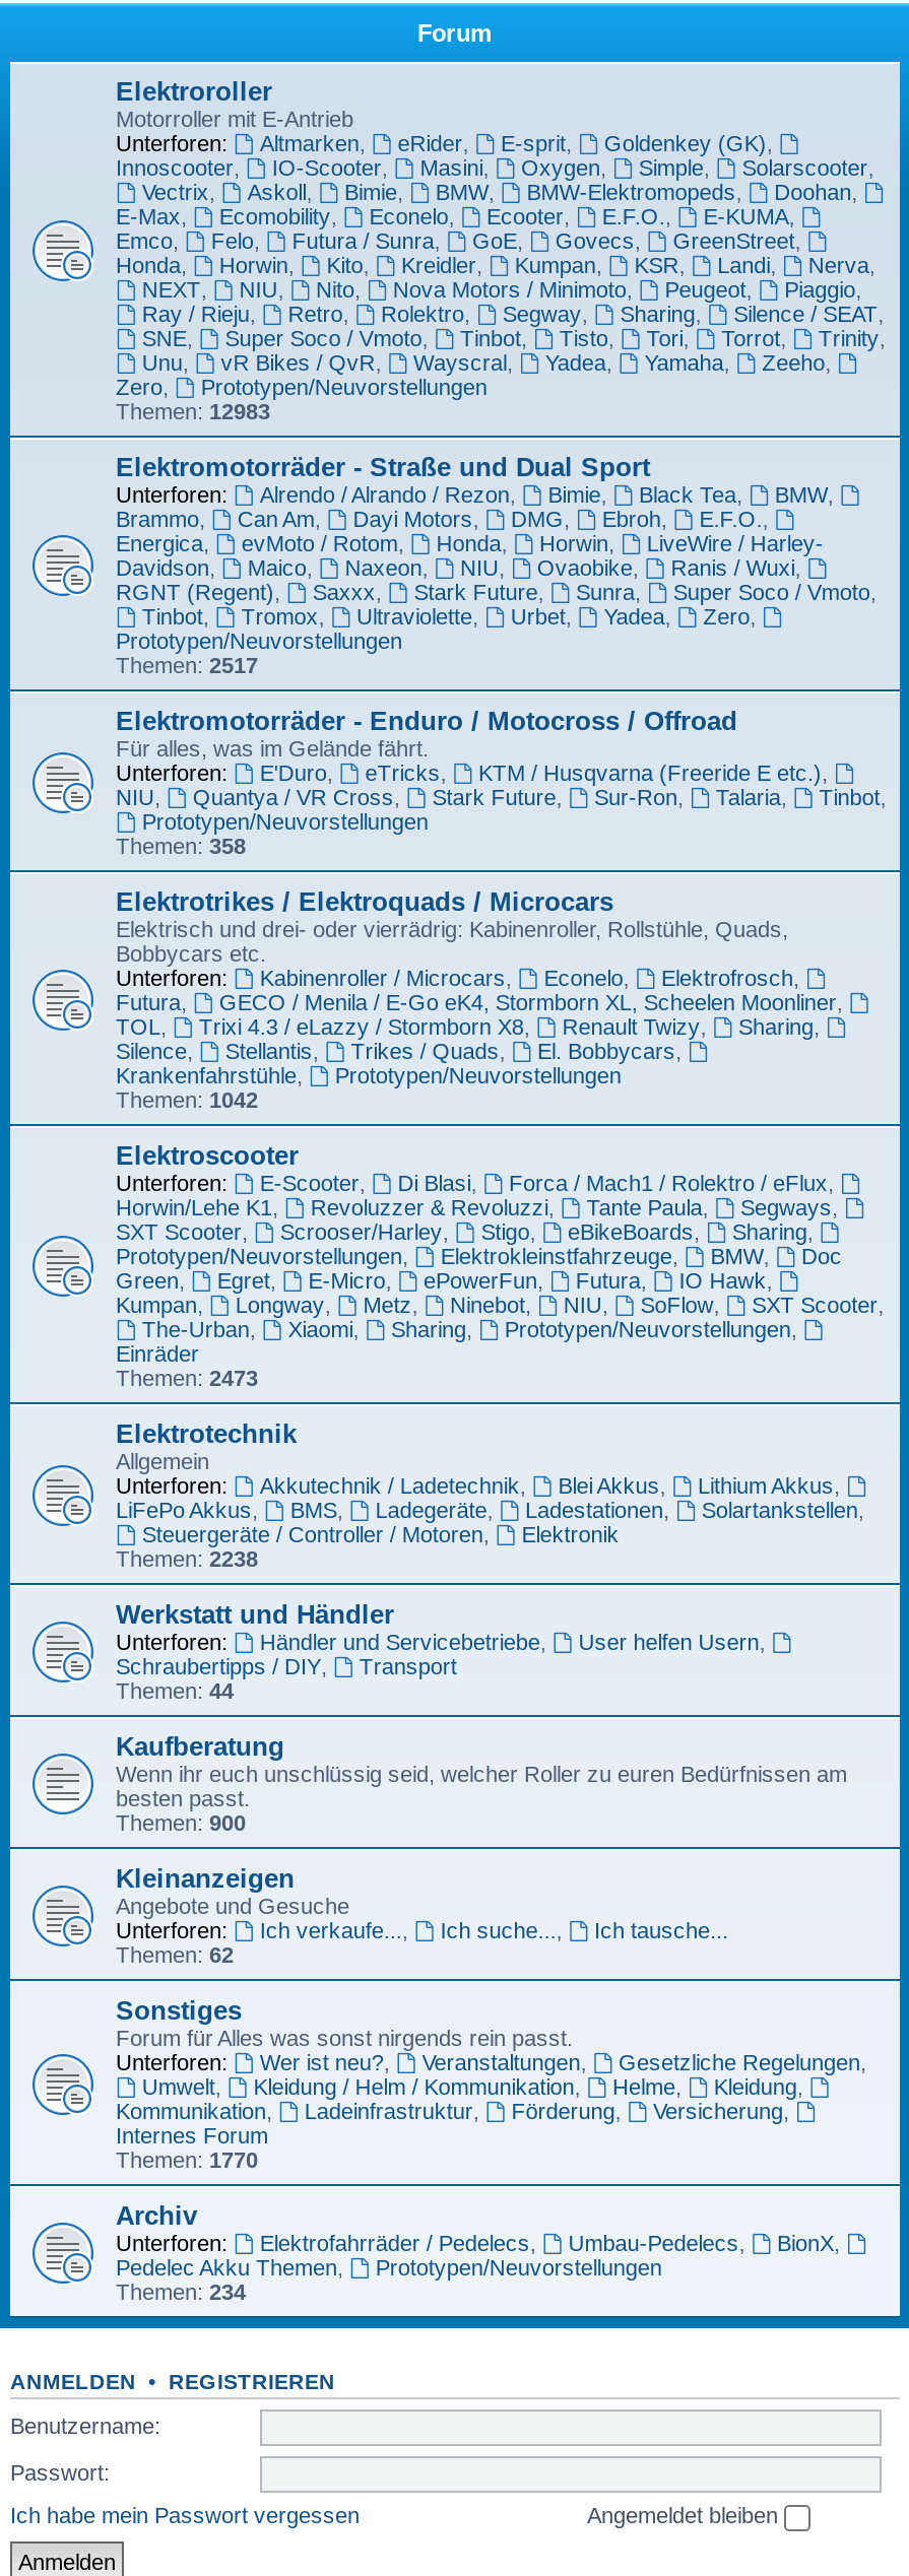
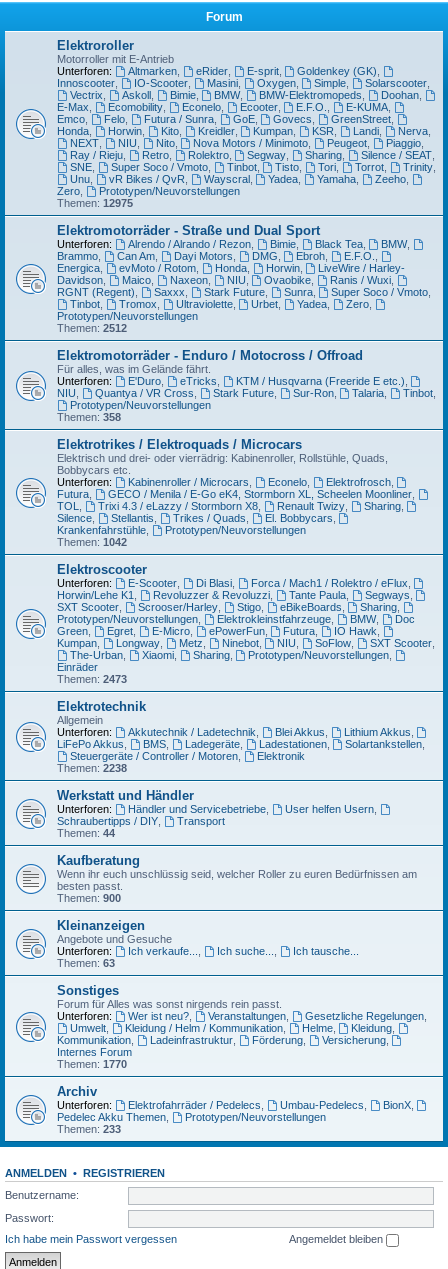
- Themen: 12983
+ Themen: 12975

- Themen: 2517
+ Themen: 2512

- Themen: 62
+ Themen: 63

- Themen: 234
+ Themen: 233
